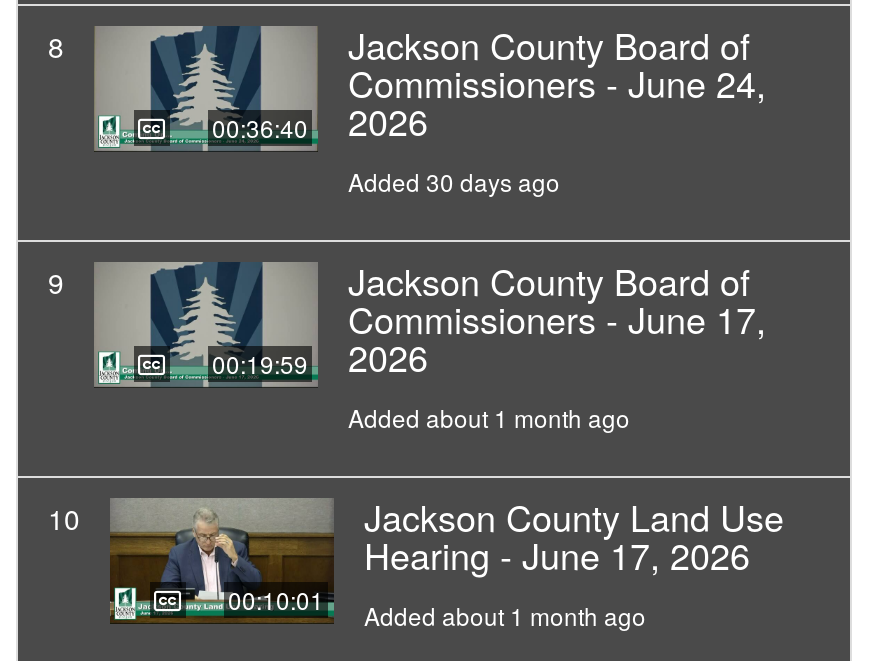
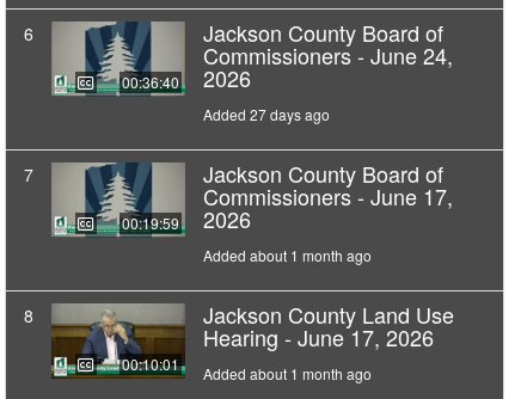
- 8
+ 6

- Added 30 days ago
+ Added 27 days ago

- 9
+ 7

- [image]
- 10
+ [image]
+ 8
